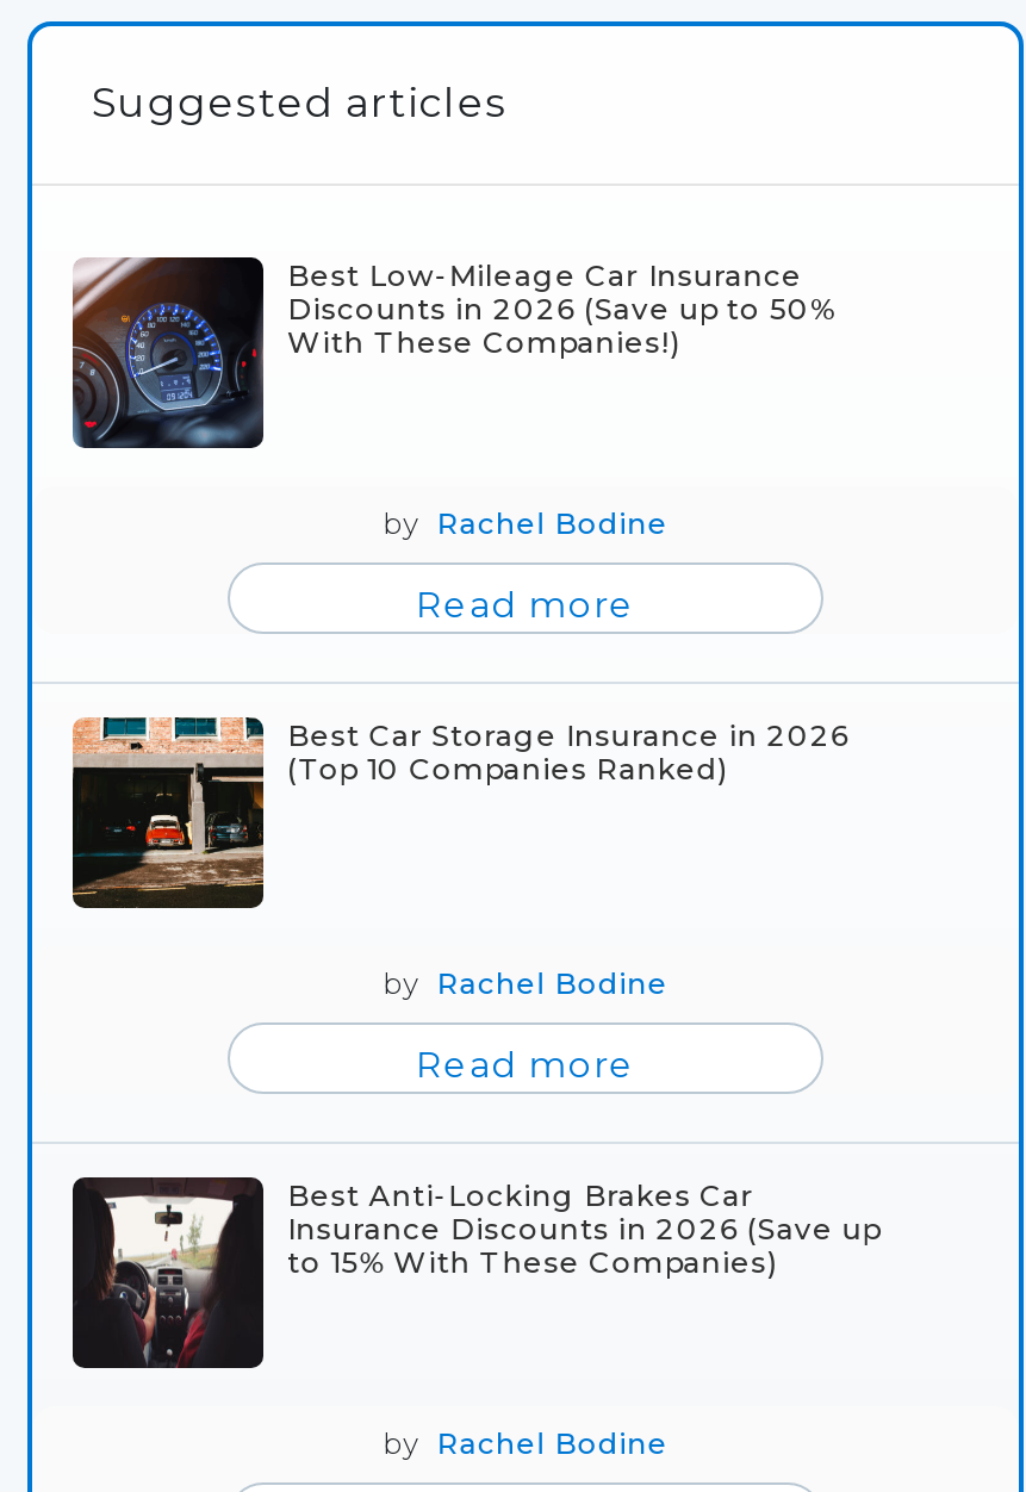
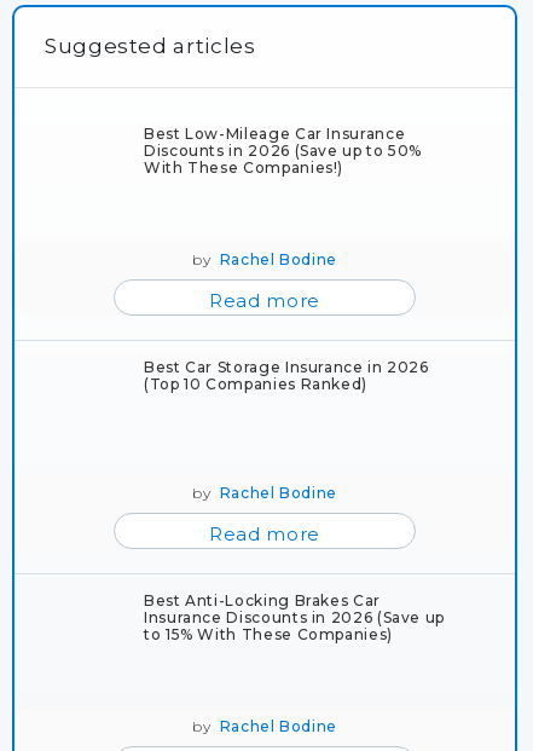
- [image]

- [image]

- [image]
